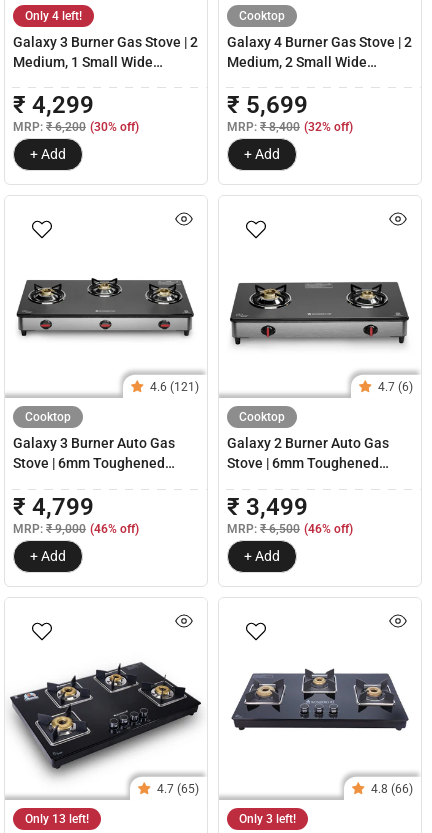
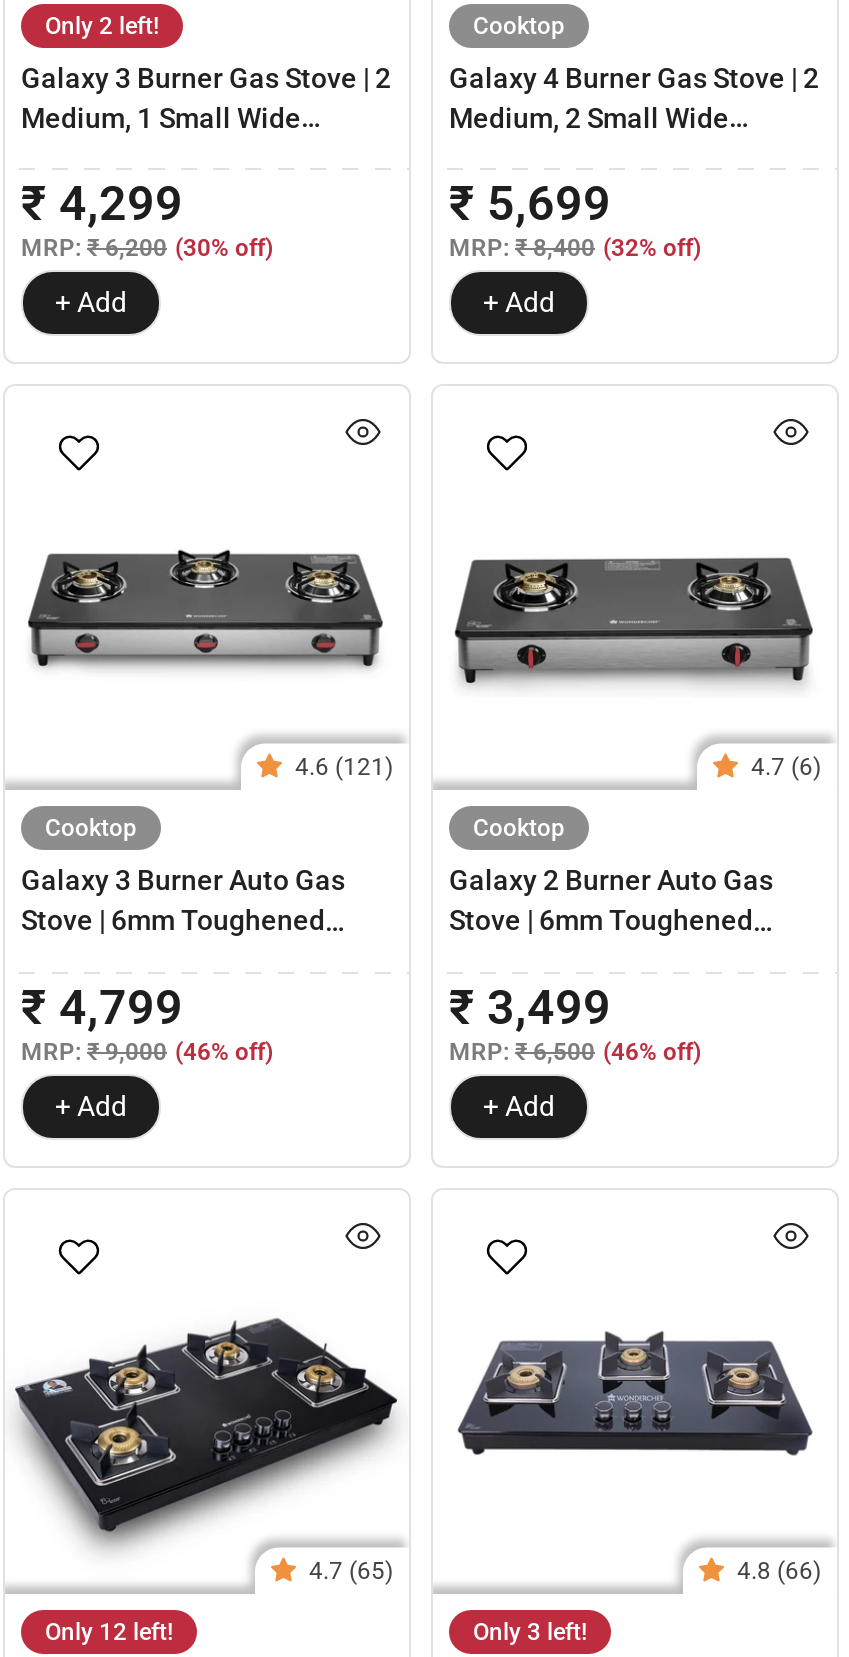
- Only 4 left!
+ Only 2 left!

- Only 13 left!
+ Only 12 left!
